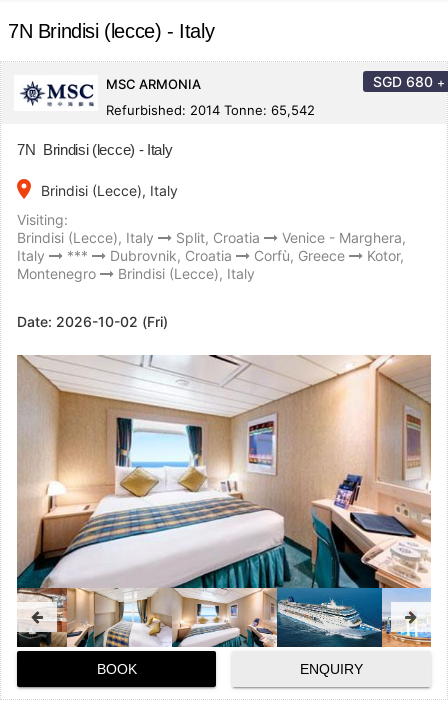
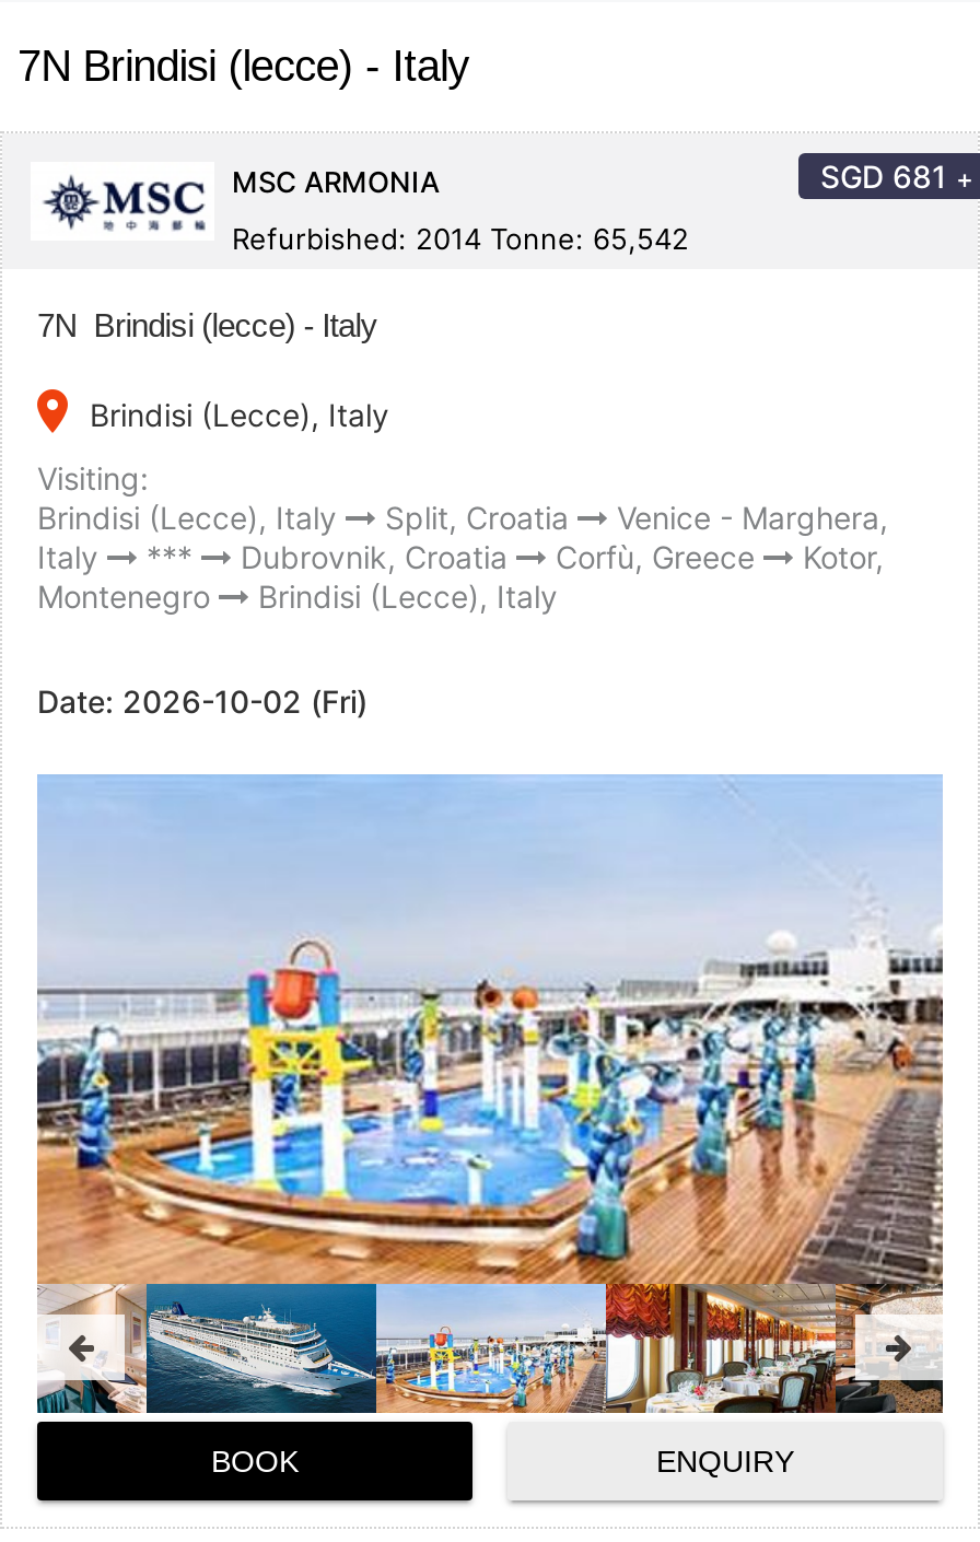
- SGD 680 +
+ SGD 681 +

- [image]
+ [image]
